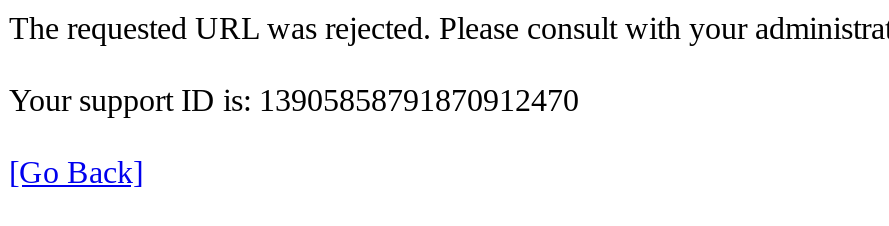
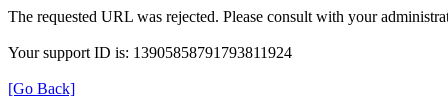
- Your support ID is: 13905858791870912470
+ Your support ID is: 13905858791793811924
